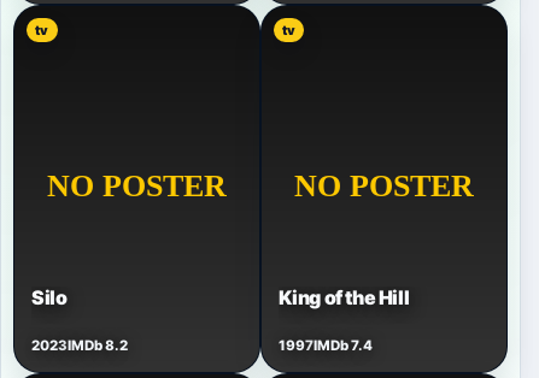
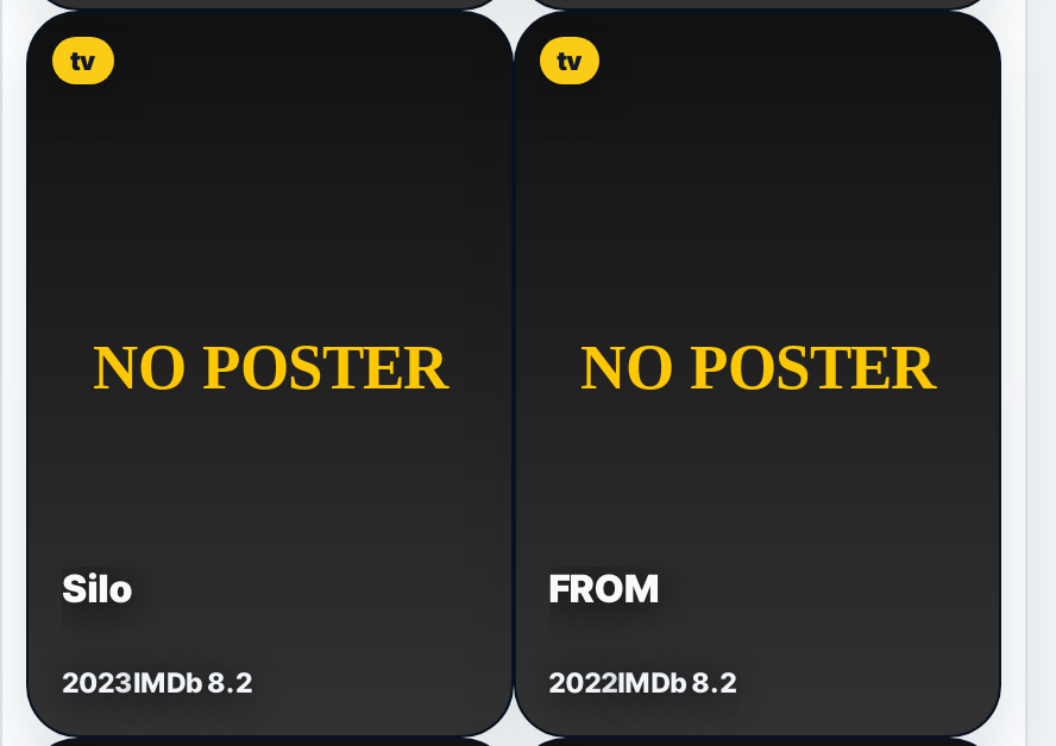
- King of the Hill
+ FROM

- 1997IMDb 7.4
+ 2022IMDb 8.2
